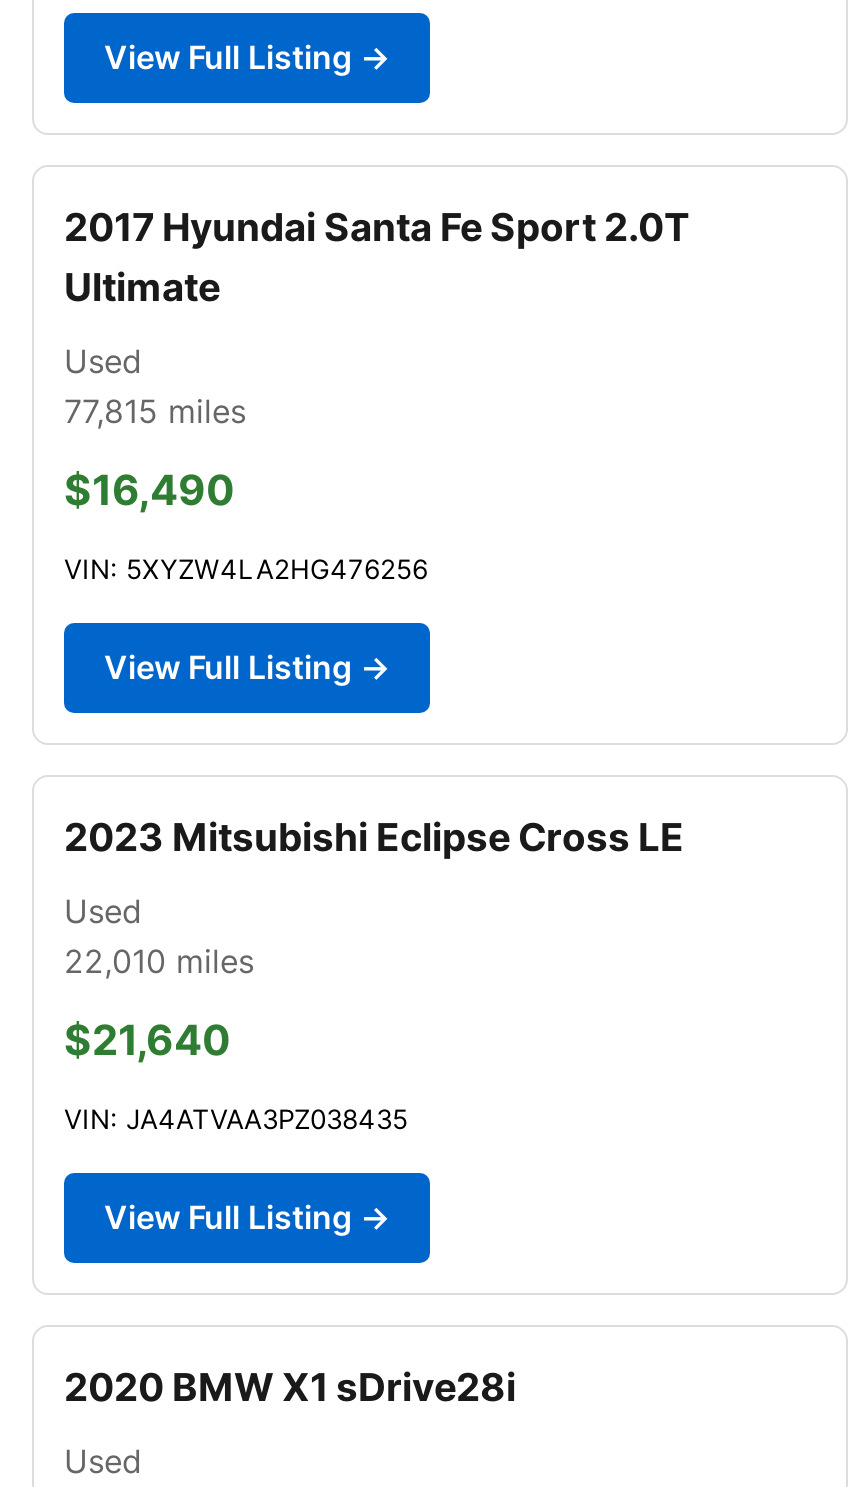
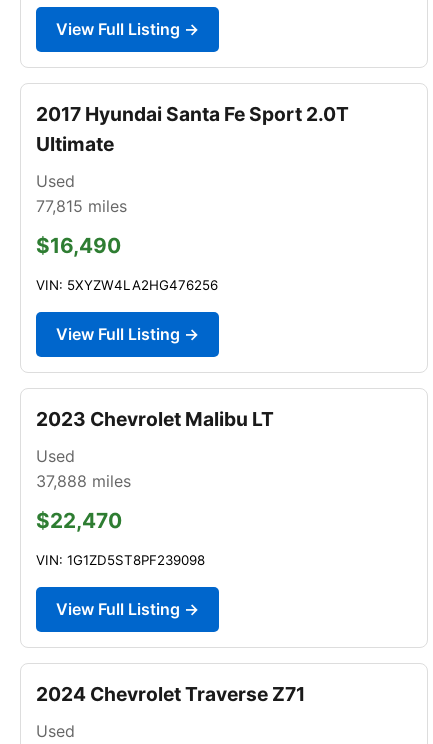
- 2023 Mitsubishi Eclipse Cross LE
+ 2023 Chevrolet Malibu LT

- 22,010 miles
+ 37,888 miles

- $21,640
+ $22,470

- VIN: JA4ATVAA3PZ038435
+ VIN: 1G1ZD5ST8PF239098

- 2020 BMW X1 sDrive28i
+ 2024 Chevrolet Traverse Z71
